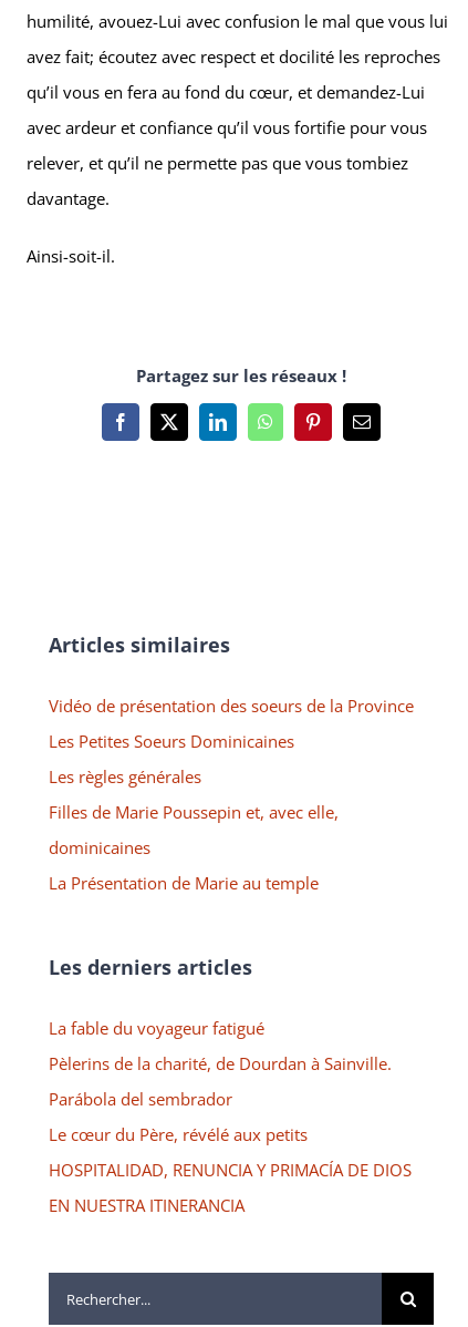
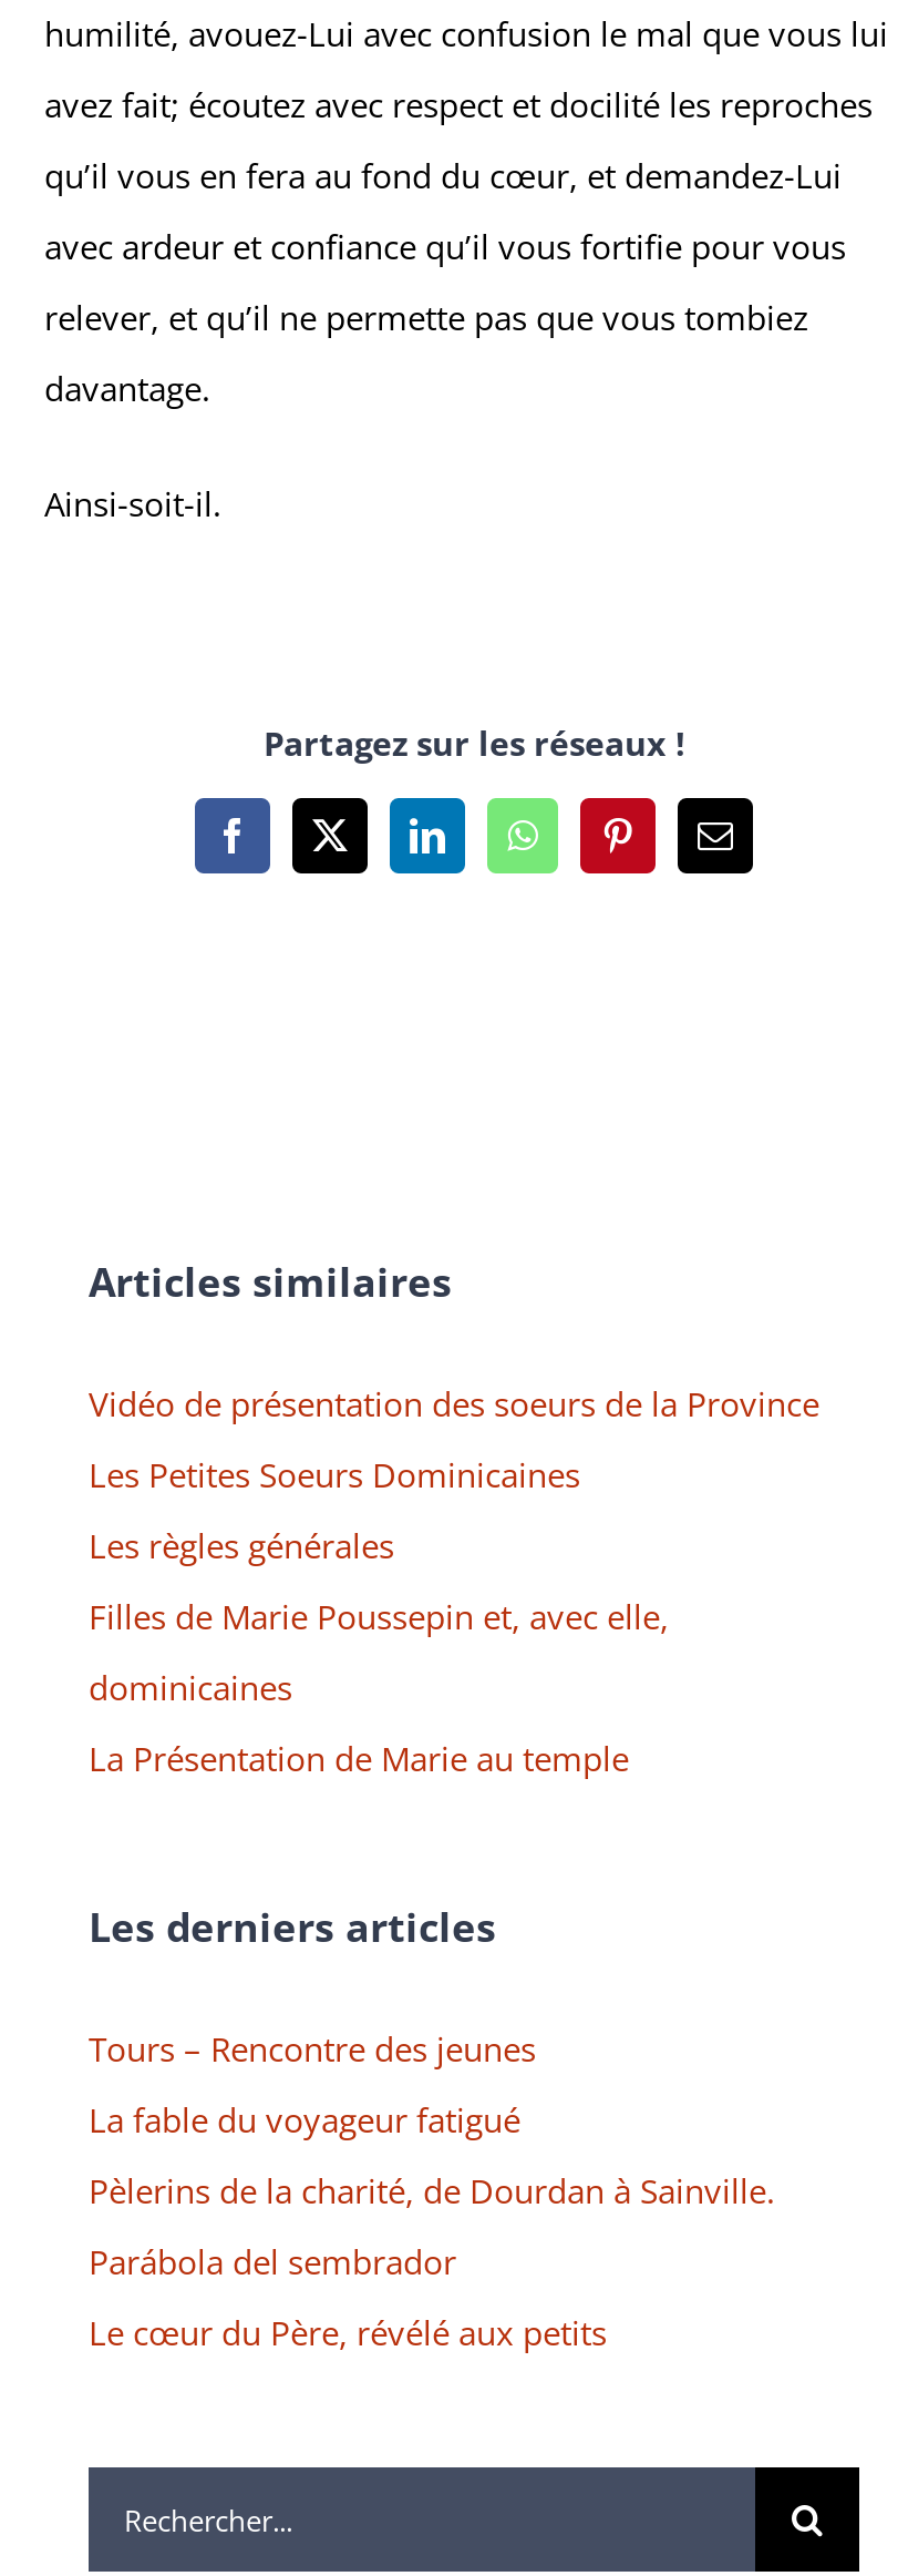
+ Tours – Rencontre des jeunes

moved down: La fable du voyageur fatigué | Pèlerins de la charité, de Dourdan à Sainville. | Parábola del sembrador | Le cœur du Père, révélé aux petits

- HOSPITALIDAD, RENUNCIA Y PRIMACÍA DE DIOS
- EN NUESTRA ITINERANCIA
